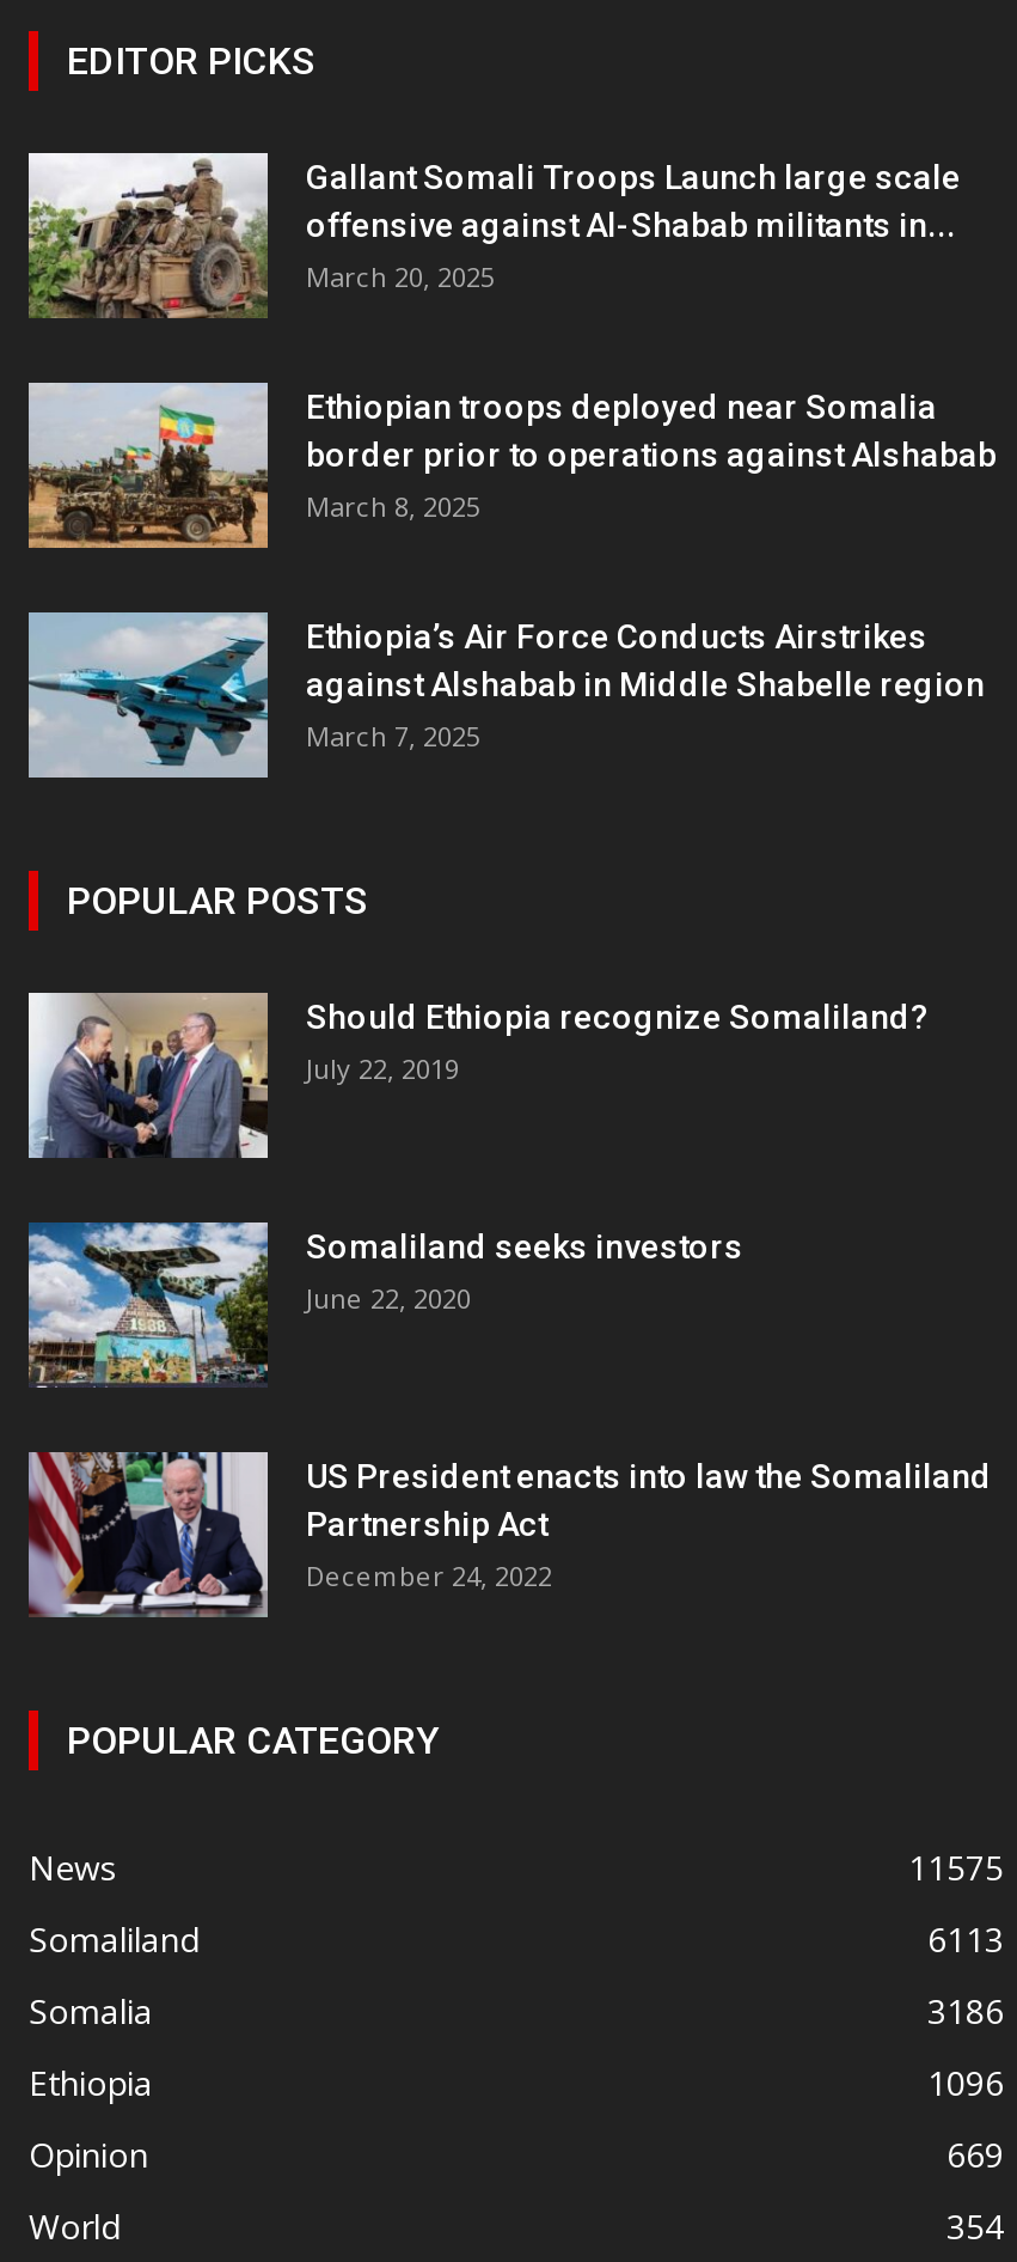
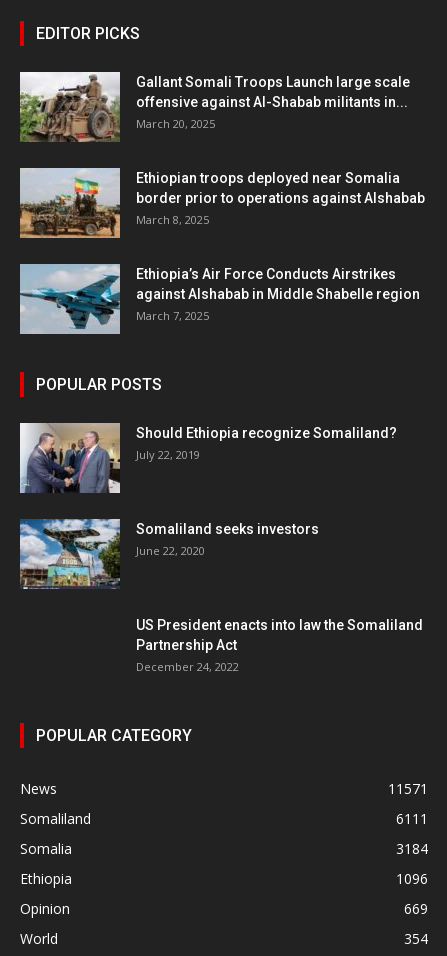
- [image]

- 11575
+ 11571

- 6113
+ 6111

- 3186
+ 3184
